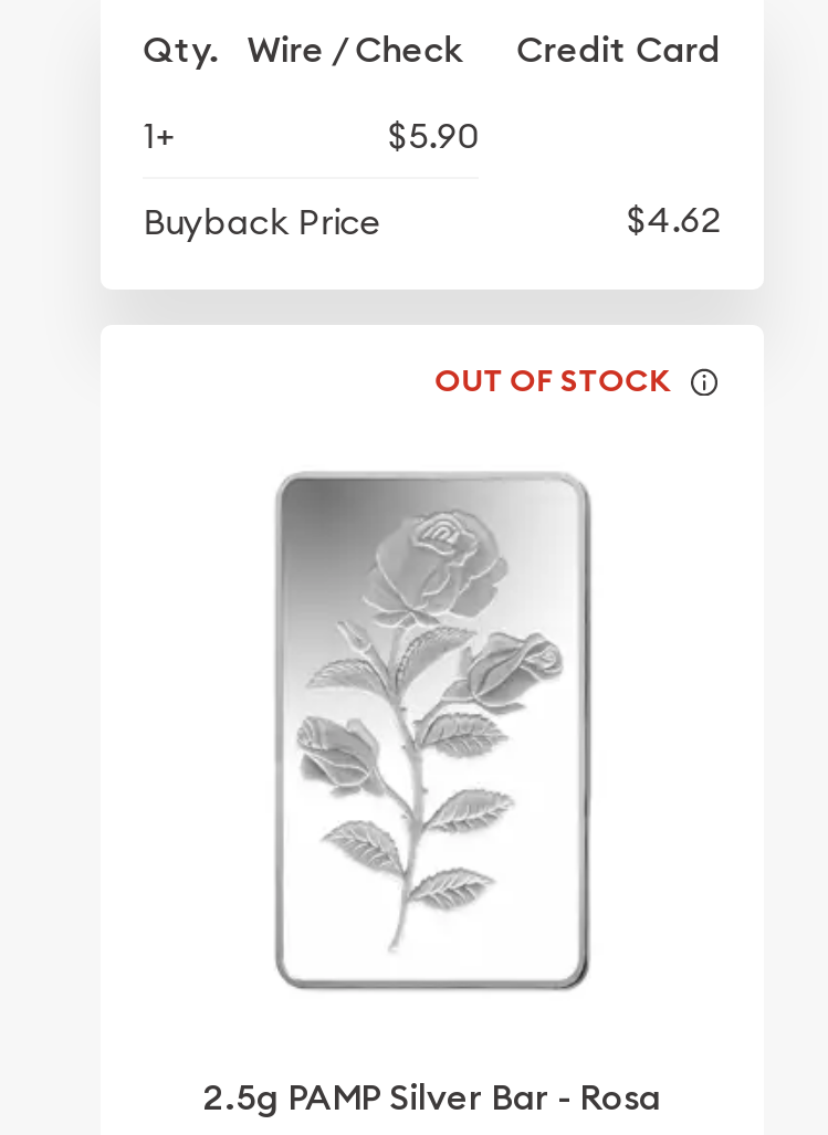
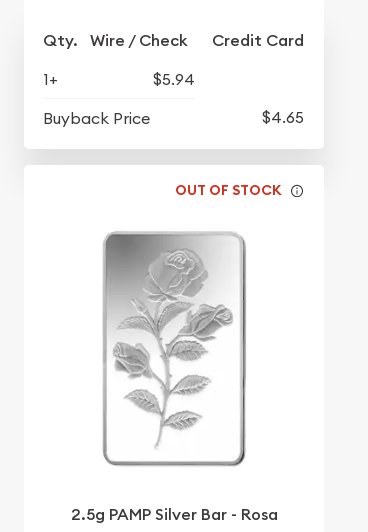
- $5.90
+ $5.94

- $4.62
+ $4.65
